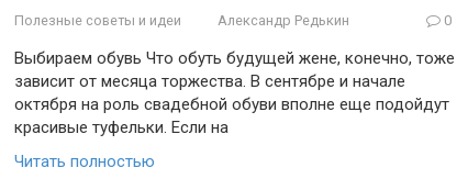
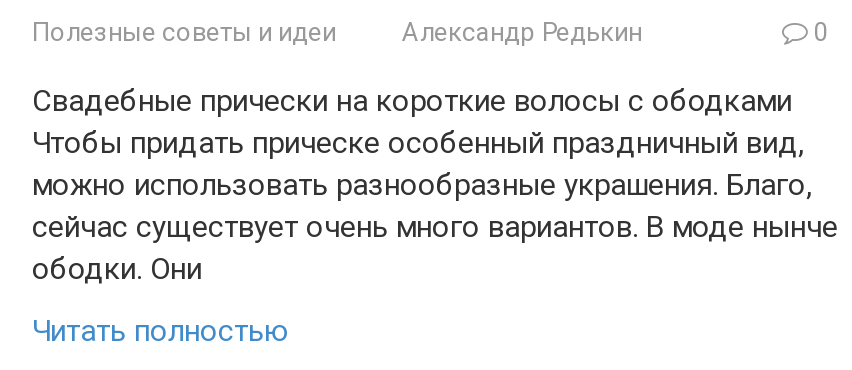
- Выбираем обувь Что обуть будущей жене, конечно, тоже
- зависит от месяца торжества. В сентябре и начале
- октября на роль свадебной обуви вполне еще подойдут
- красивые туфельки. Если на
+ Свадебные прически на короткие волосы с ободками
+ Чтобы придать прическе особенный праздничный вид,
+ можно использовать разнообразные украшения. Благо,
+ сейчас существует очень много вариантов. В моде нынче
+ ободки. Они
